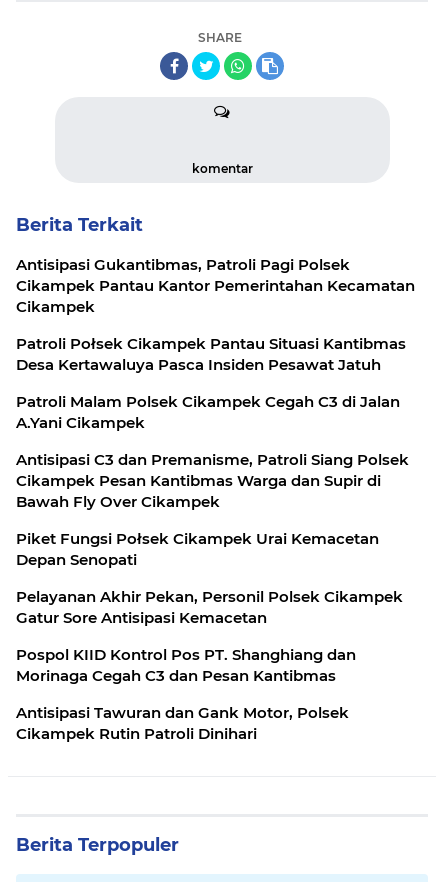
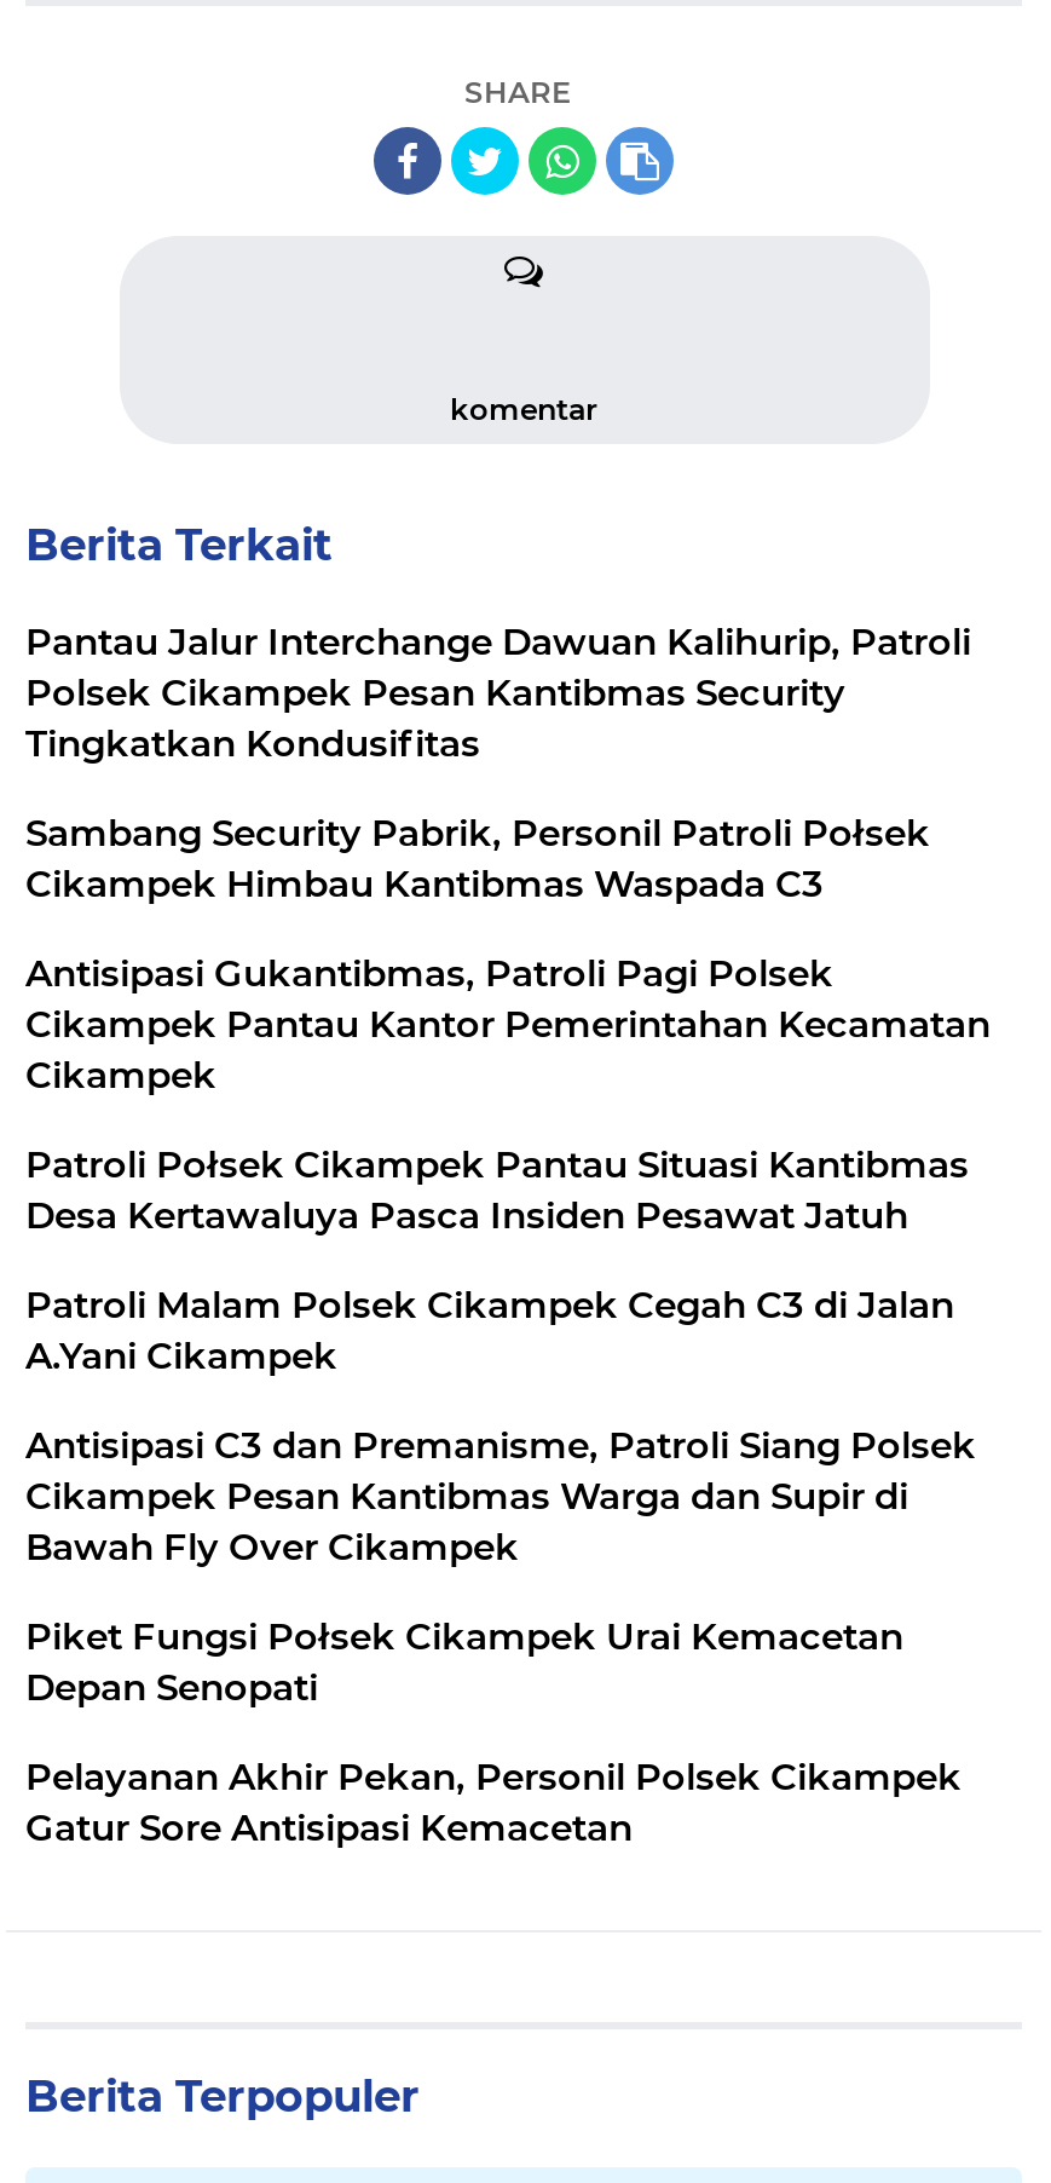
+ Pantau Jalur Interchange Dawuan Kalihurip, Patroli
+ Polsek Cikampek Pesan Kantibmas Security
+ Tingkatkan Kondusifitas
+ Sambang Security Pabrik, Personil Patroli Połsek
+ Cikampek Himbau Kantibmas Waspada C3

moved down: Antisipasi Gukantibmas, Patroli Pagi Polsek | Cikampek Pantau Kantor Pemerintahan Kecamatan | Cikampek | ... | Pelayanan Akhir Pekan, Personil Polsek Cikampek | Gatur Sore Antisipasi Kemacetan

- Pospol KIID Kontrol Pos PT. Shanghiang dan
- Morinaga Cegah C3 dan Pesan Kantibmas
- Antisipasi Tawuran dan Gank Motor, Polsek
- Cikampek Rutin Patroli Dinihari
